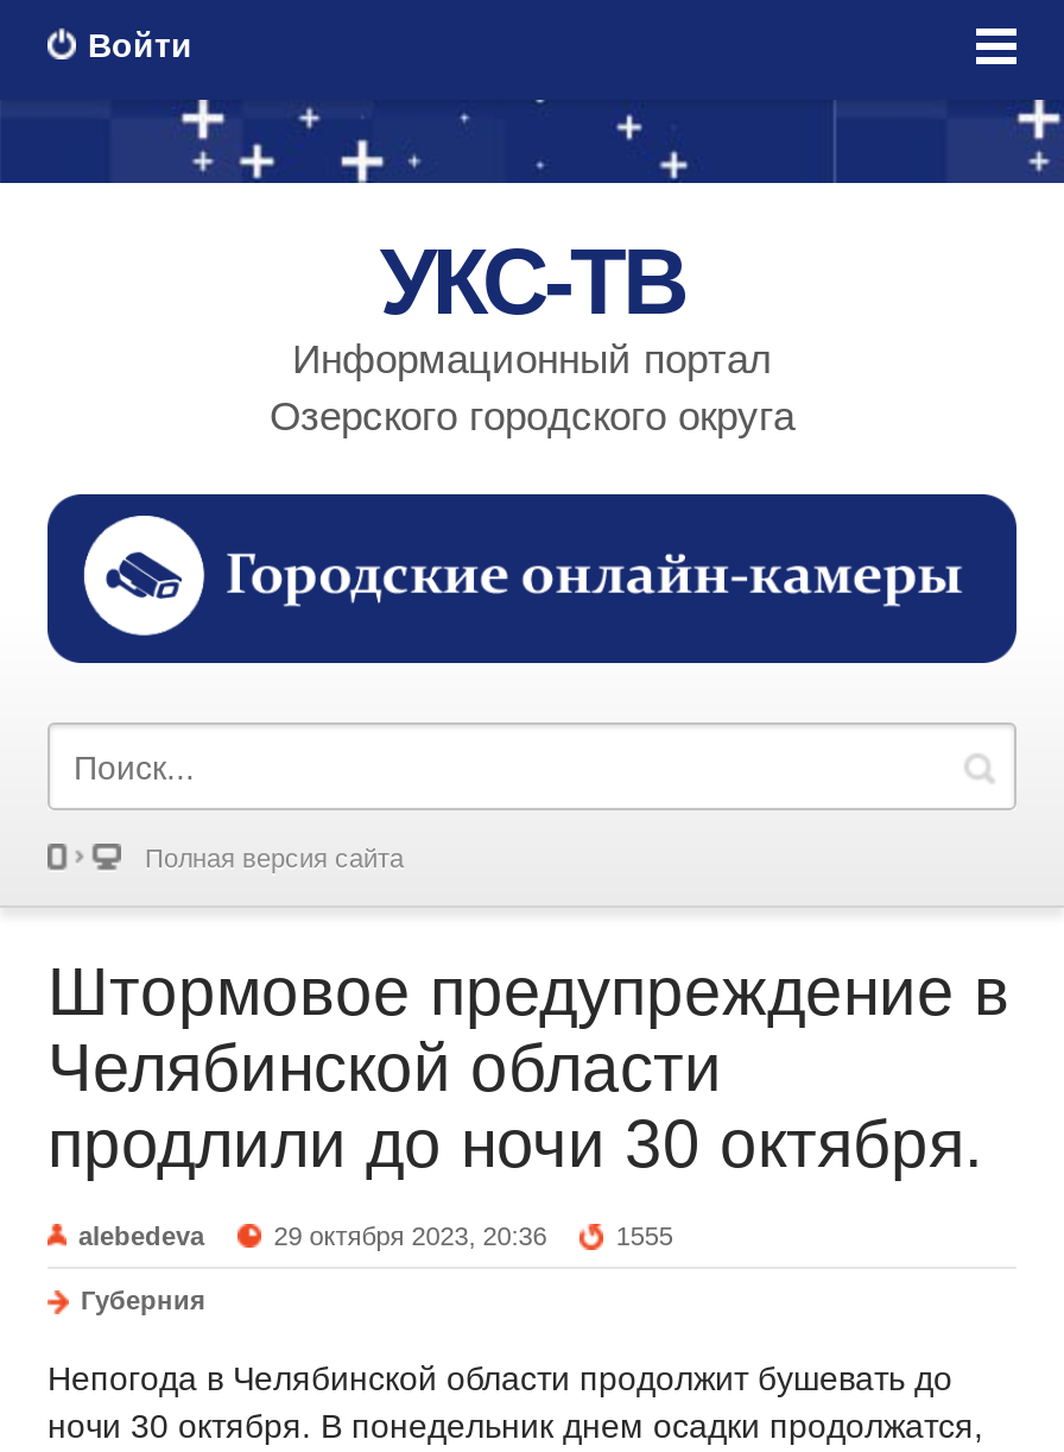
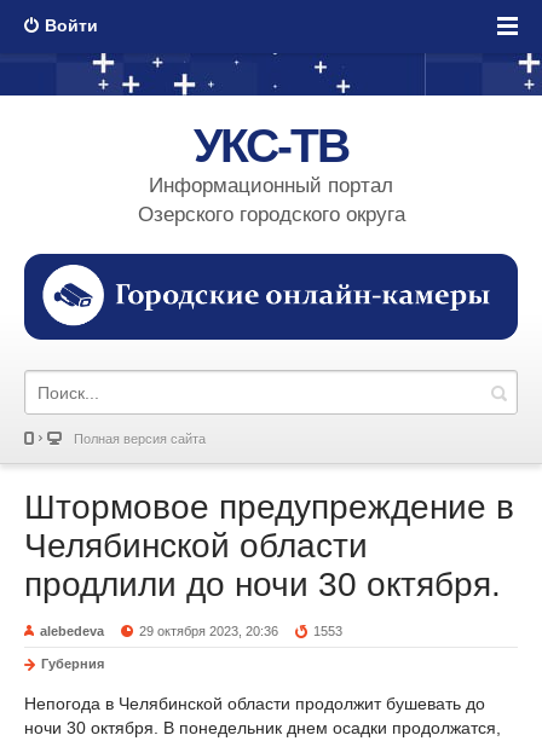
- 1555
+ 1553
